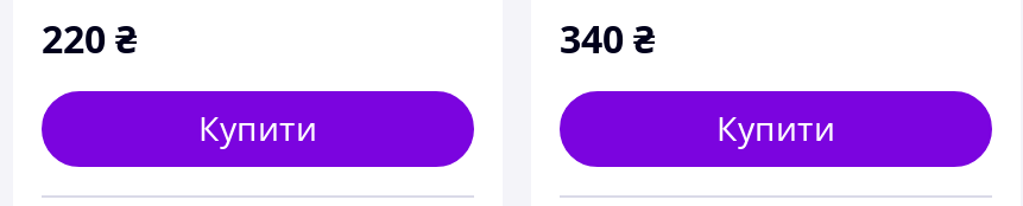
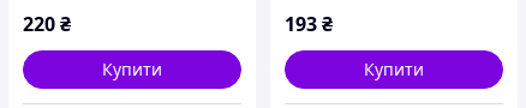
- 340 ₴
+ 193 ₴
